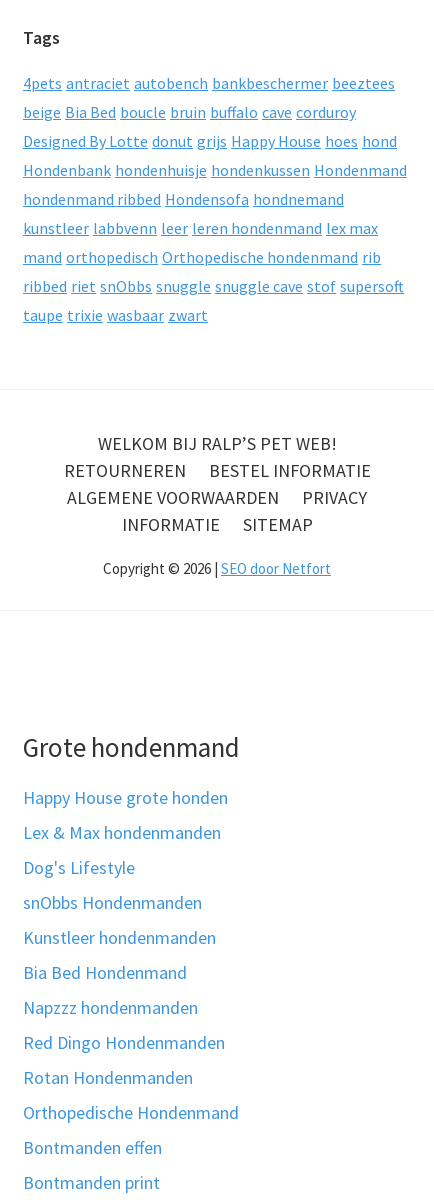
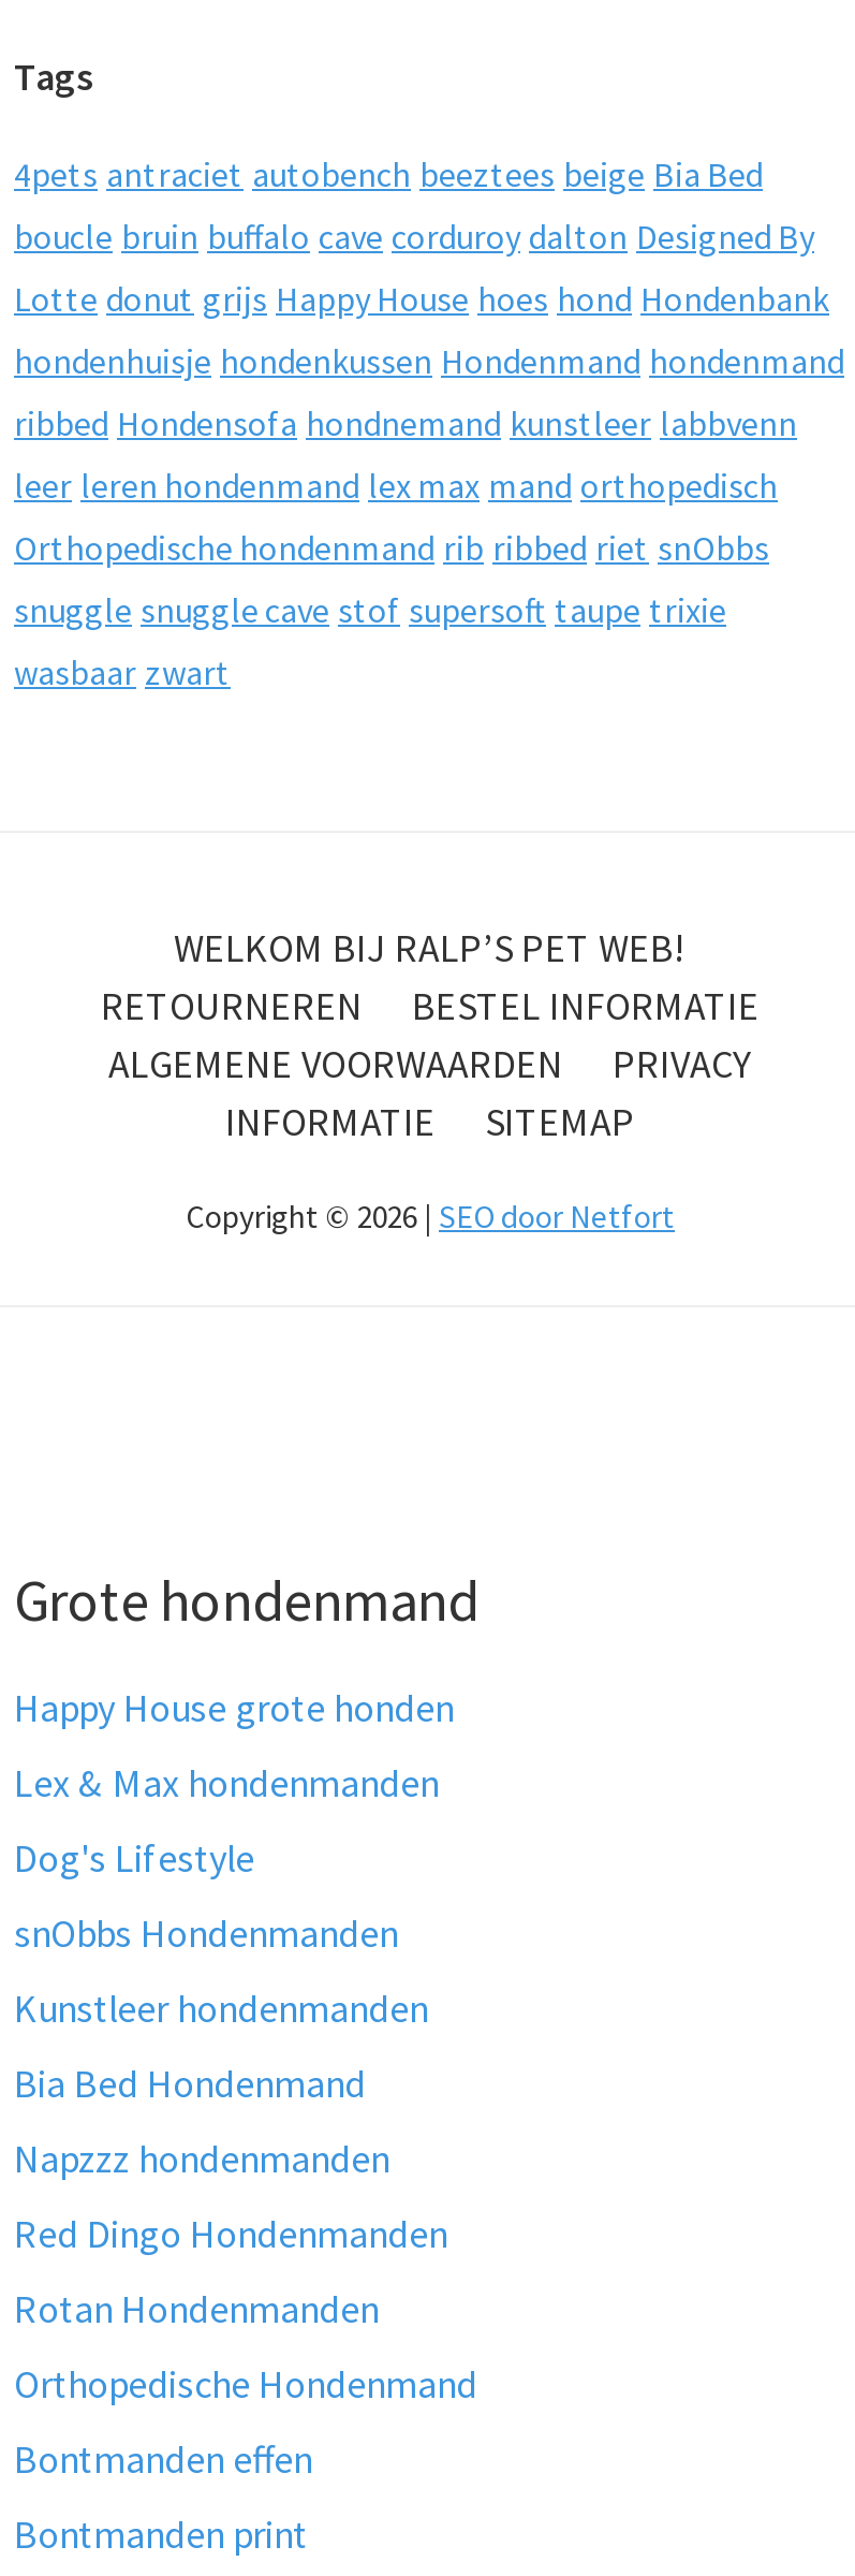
- 4pets antraciet autobench bankbeschermer beeztees
- beige Bia Bed boucle bruin buffalo cave corduroy
- Designed By Lotte donut grijs Happy House hoes hond
- Hondenbank hondenhuisje hondenkussen Hondenmand
- hondenmand ribbed Hondensofa hondnemand
- kunstleer labbvenn leer leren hondenmand lex max
- mand orthopedisch Orthopedische hondenmand rib
- ribbed riet snObbs snuggle snuggle cave stof supersoft
- taupe trixie wasbaar zwart
+ 4pets antraciet autobench beeztees beige Bia Bed
+ boucle bruin buffalo cave corduroy dalton Designed By
+ Lotte donut grijs Happy House hoes hond Hondenbank
+ hondenhuisje hondenkussen Hondenmand hondenmand
+ ribbed Hondensofa hondnemand kunstleer labbvenn
+ leer leren hondenmand lex max mand orthopedisch
+ Orthopedische hondenmand rib ribbed riet snObbs
+ snuggle snuggle cave stof supersoft taupe trixie
+ wasbaar zwart
